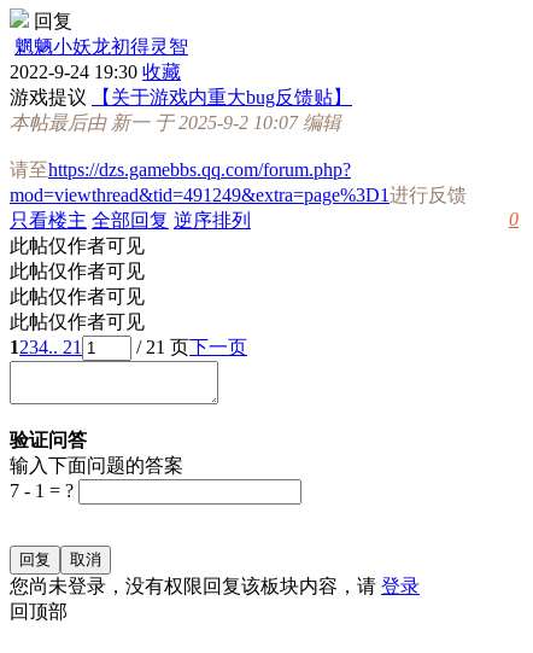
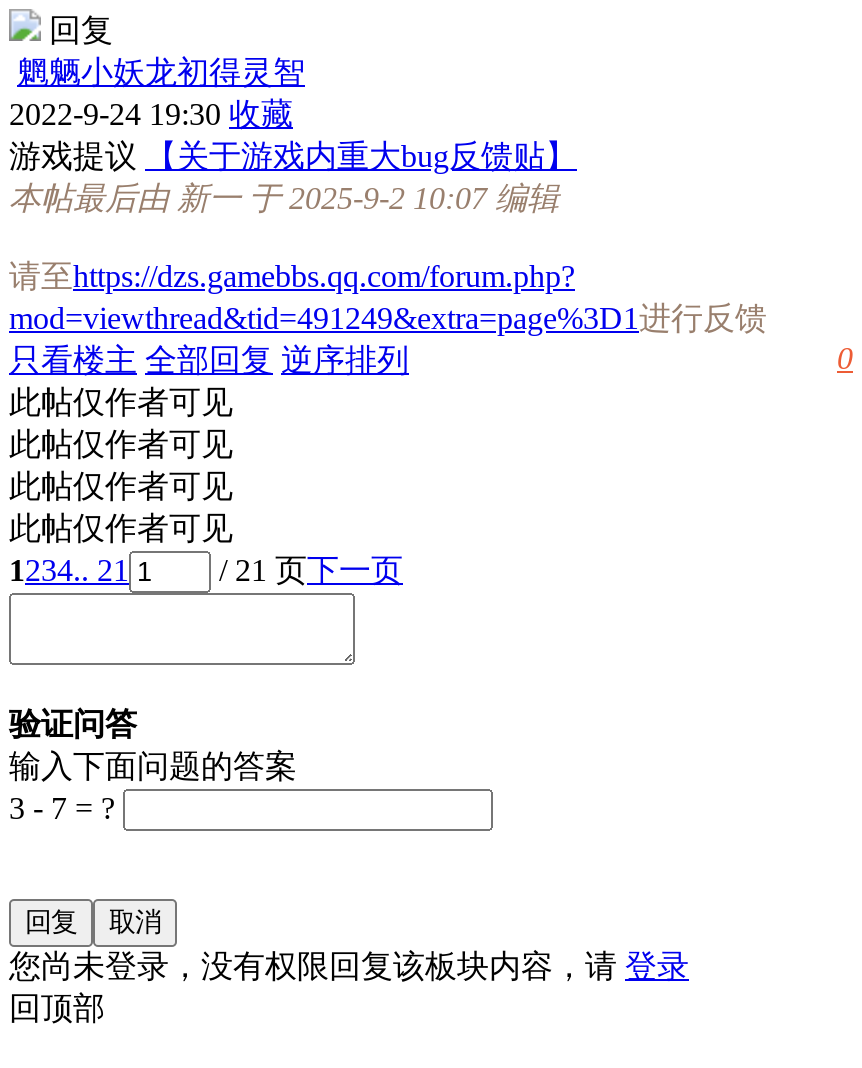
- 7 - 1 = ?
+ 3 - 7 = ?
